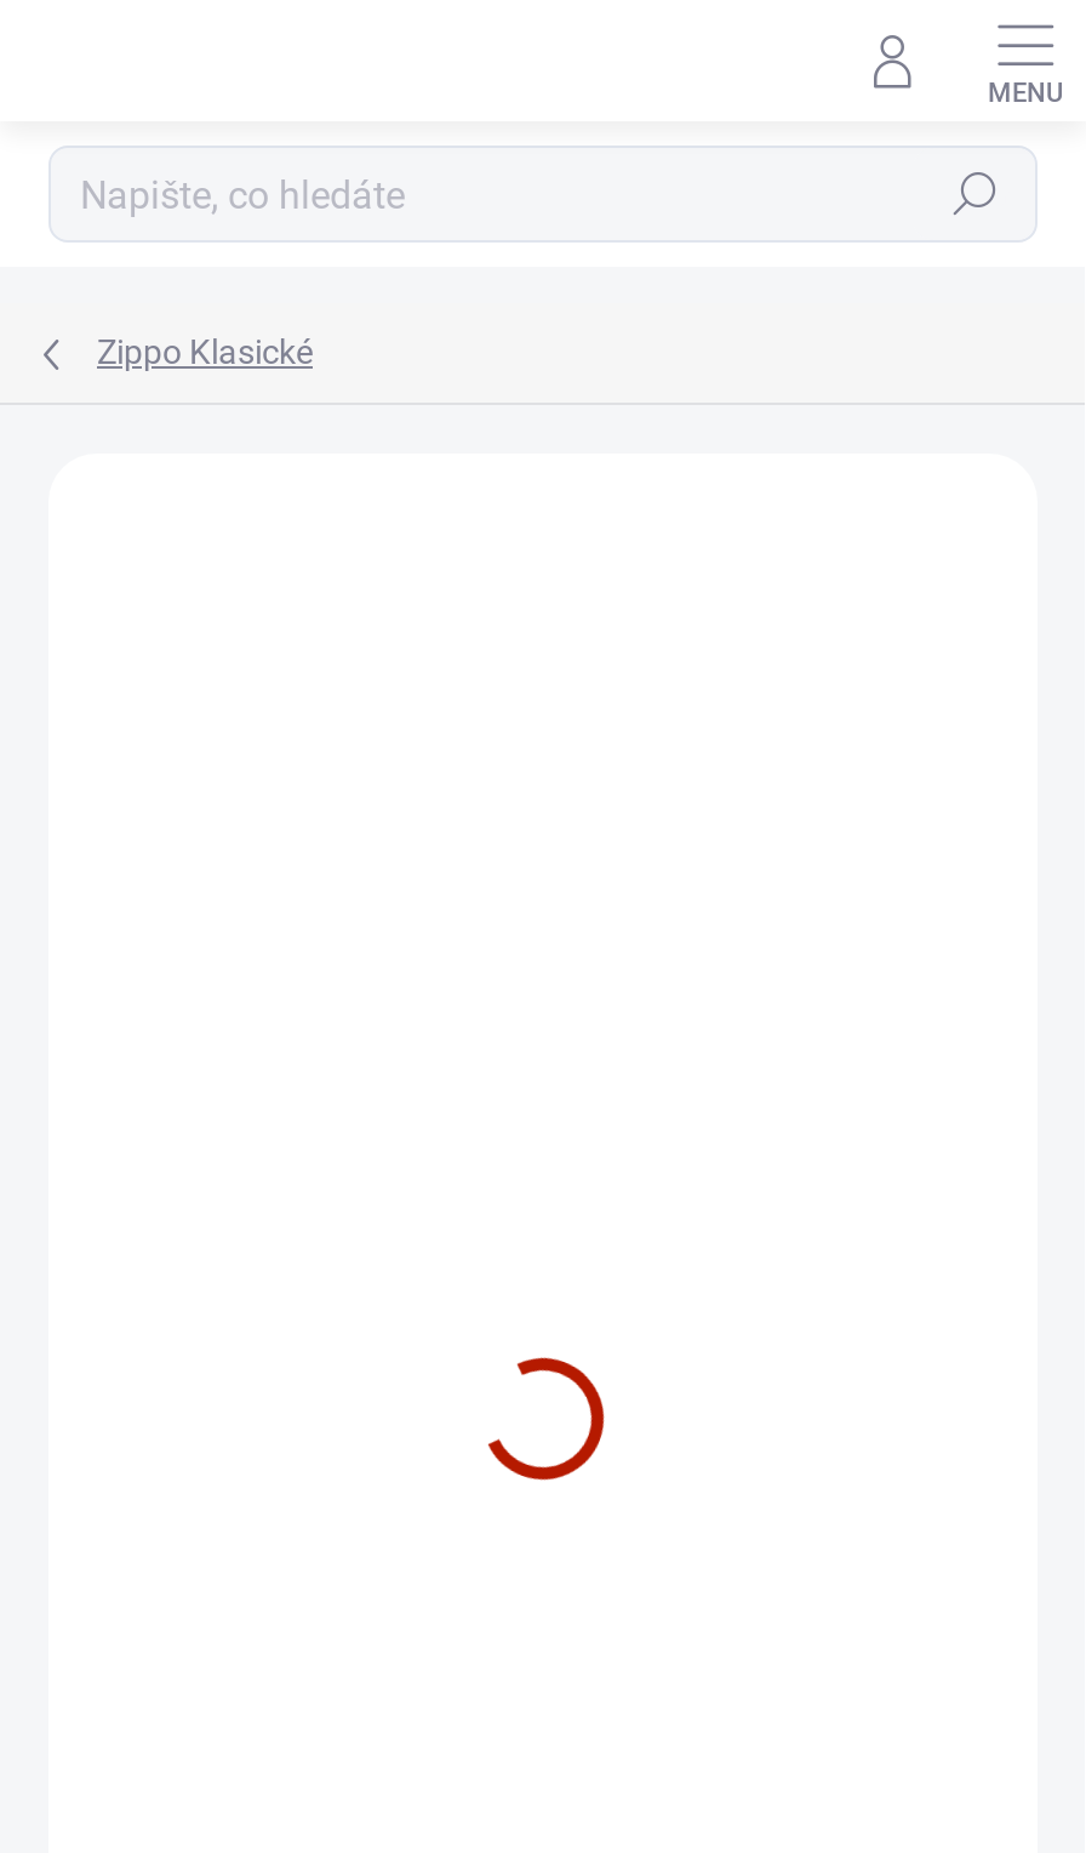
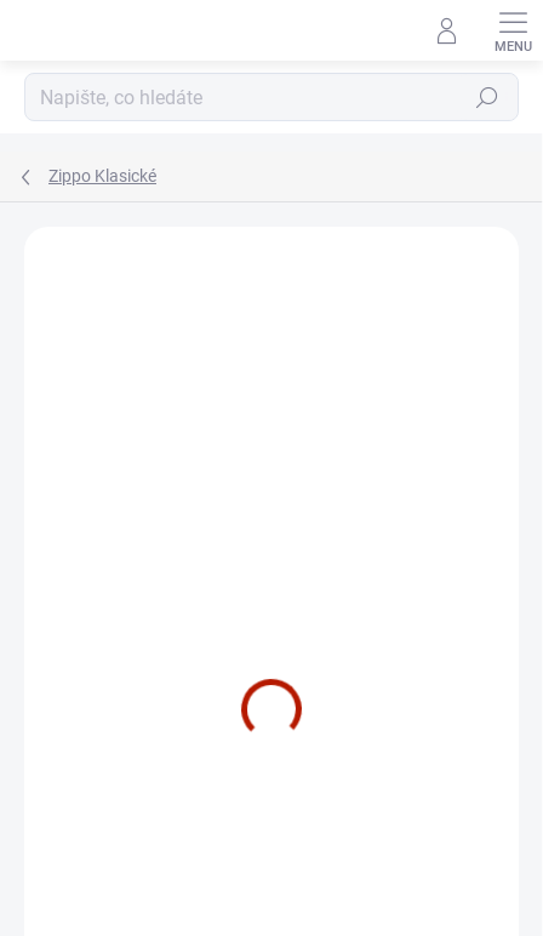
- [image]
+ [image]
